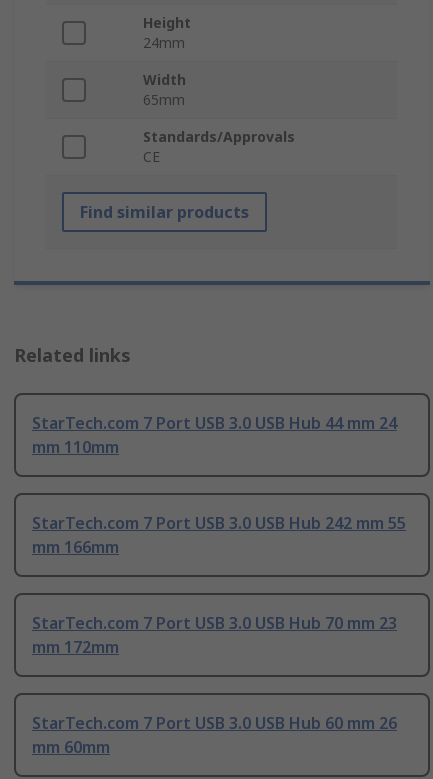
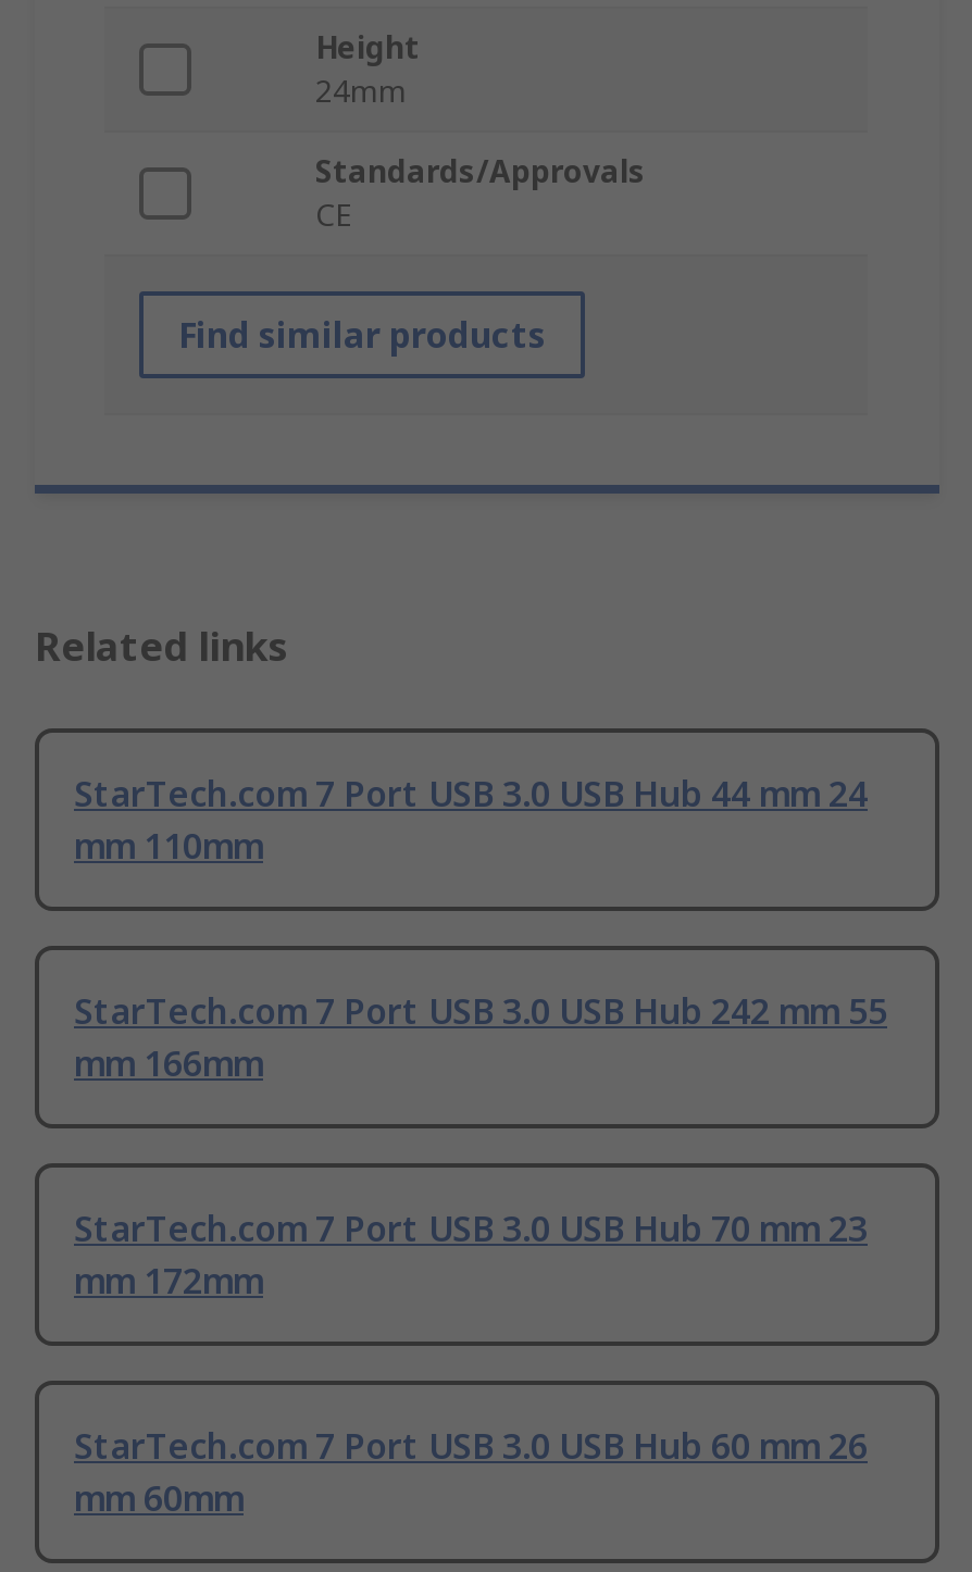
- Width
- 65mm
